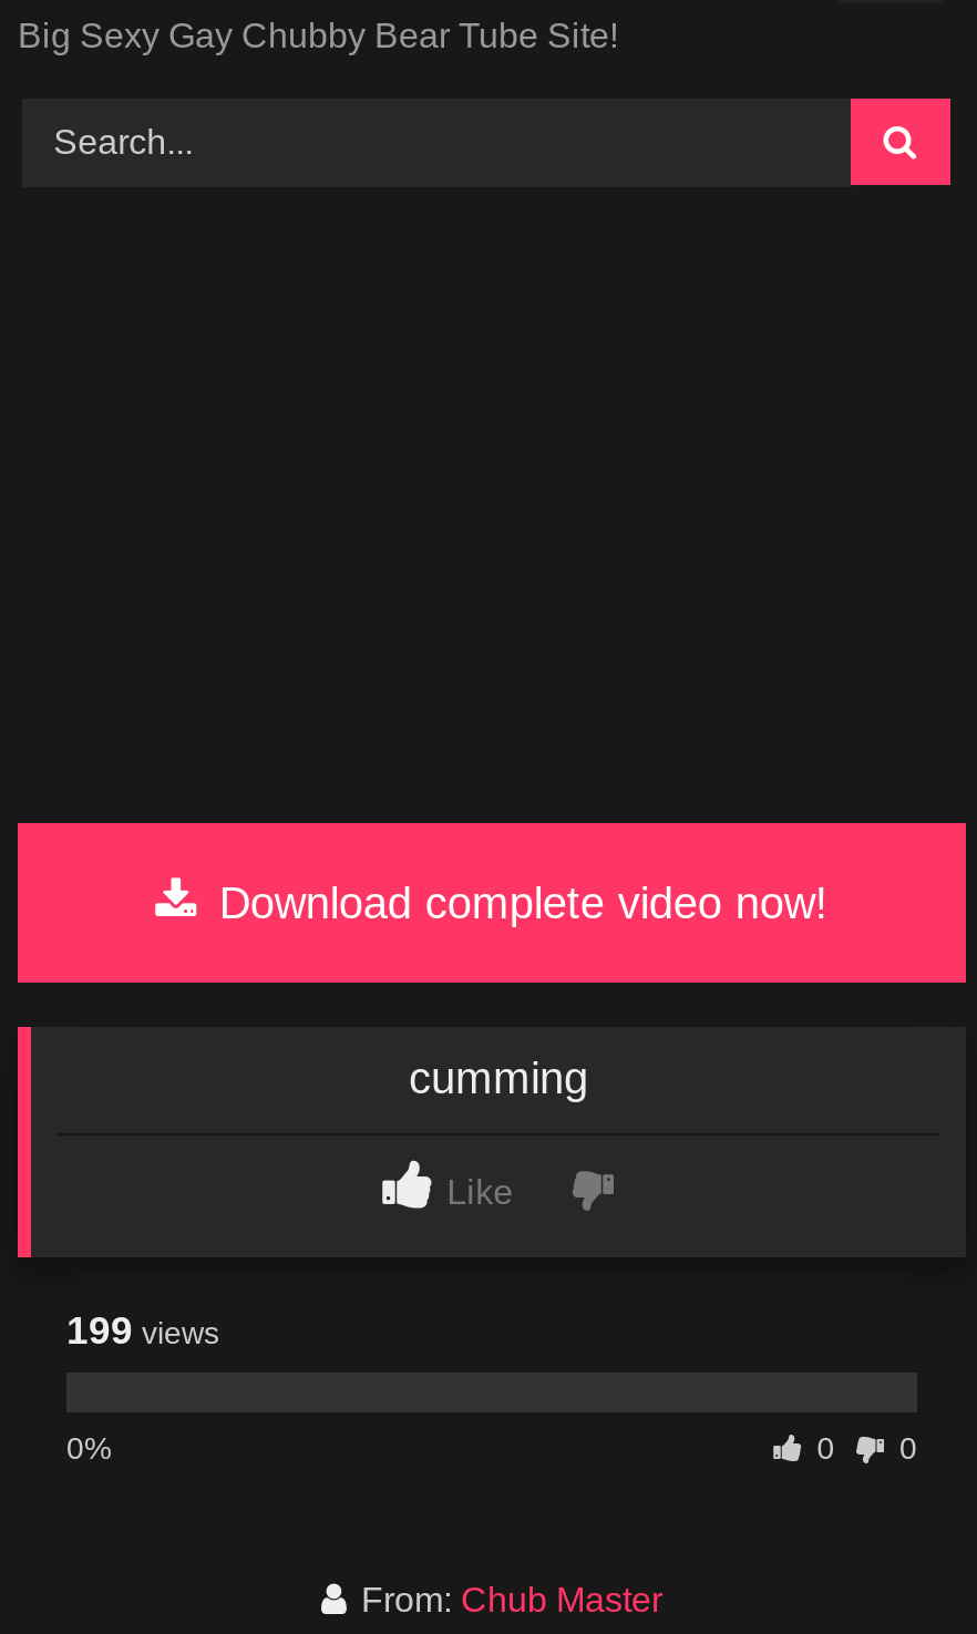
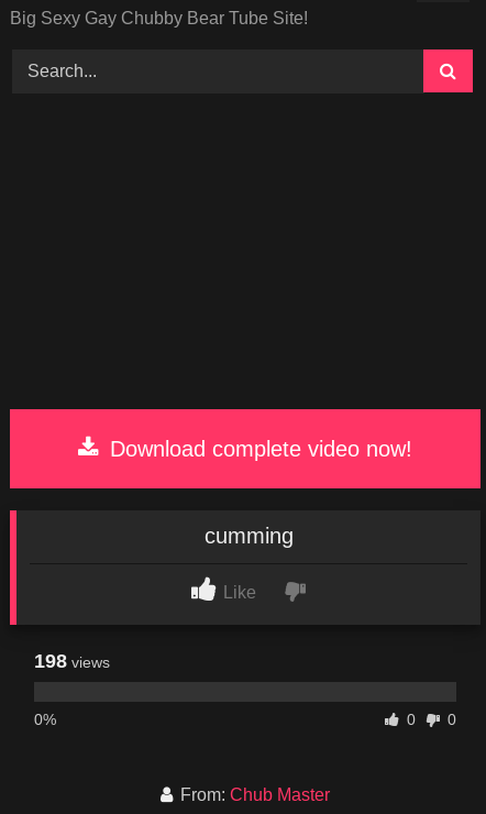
- 199 views
+ 198 views
